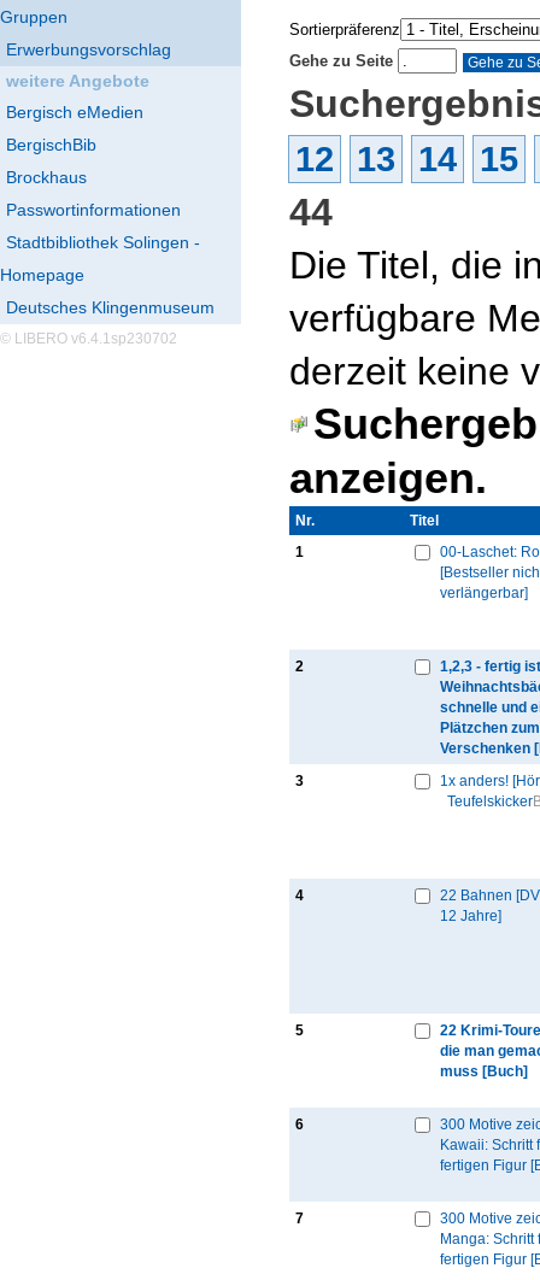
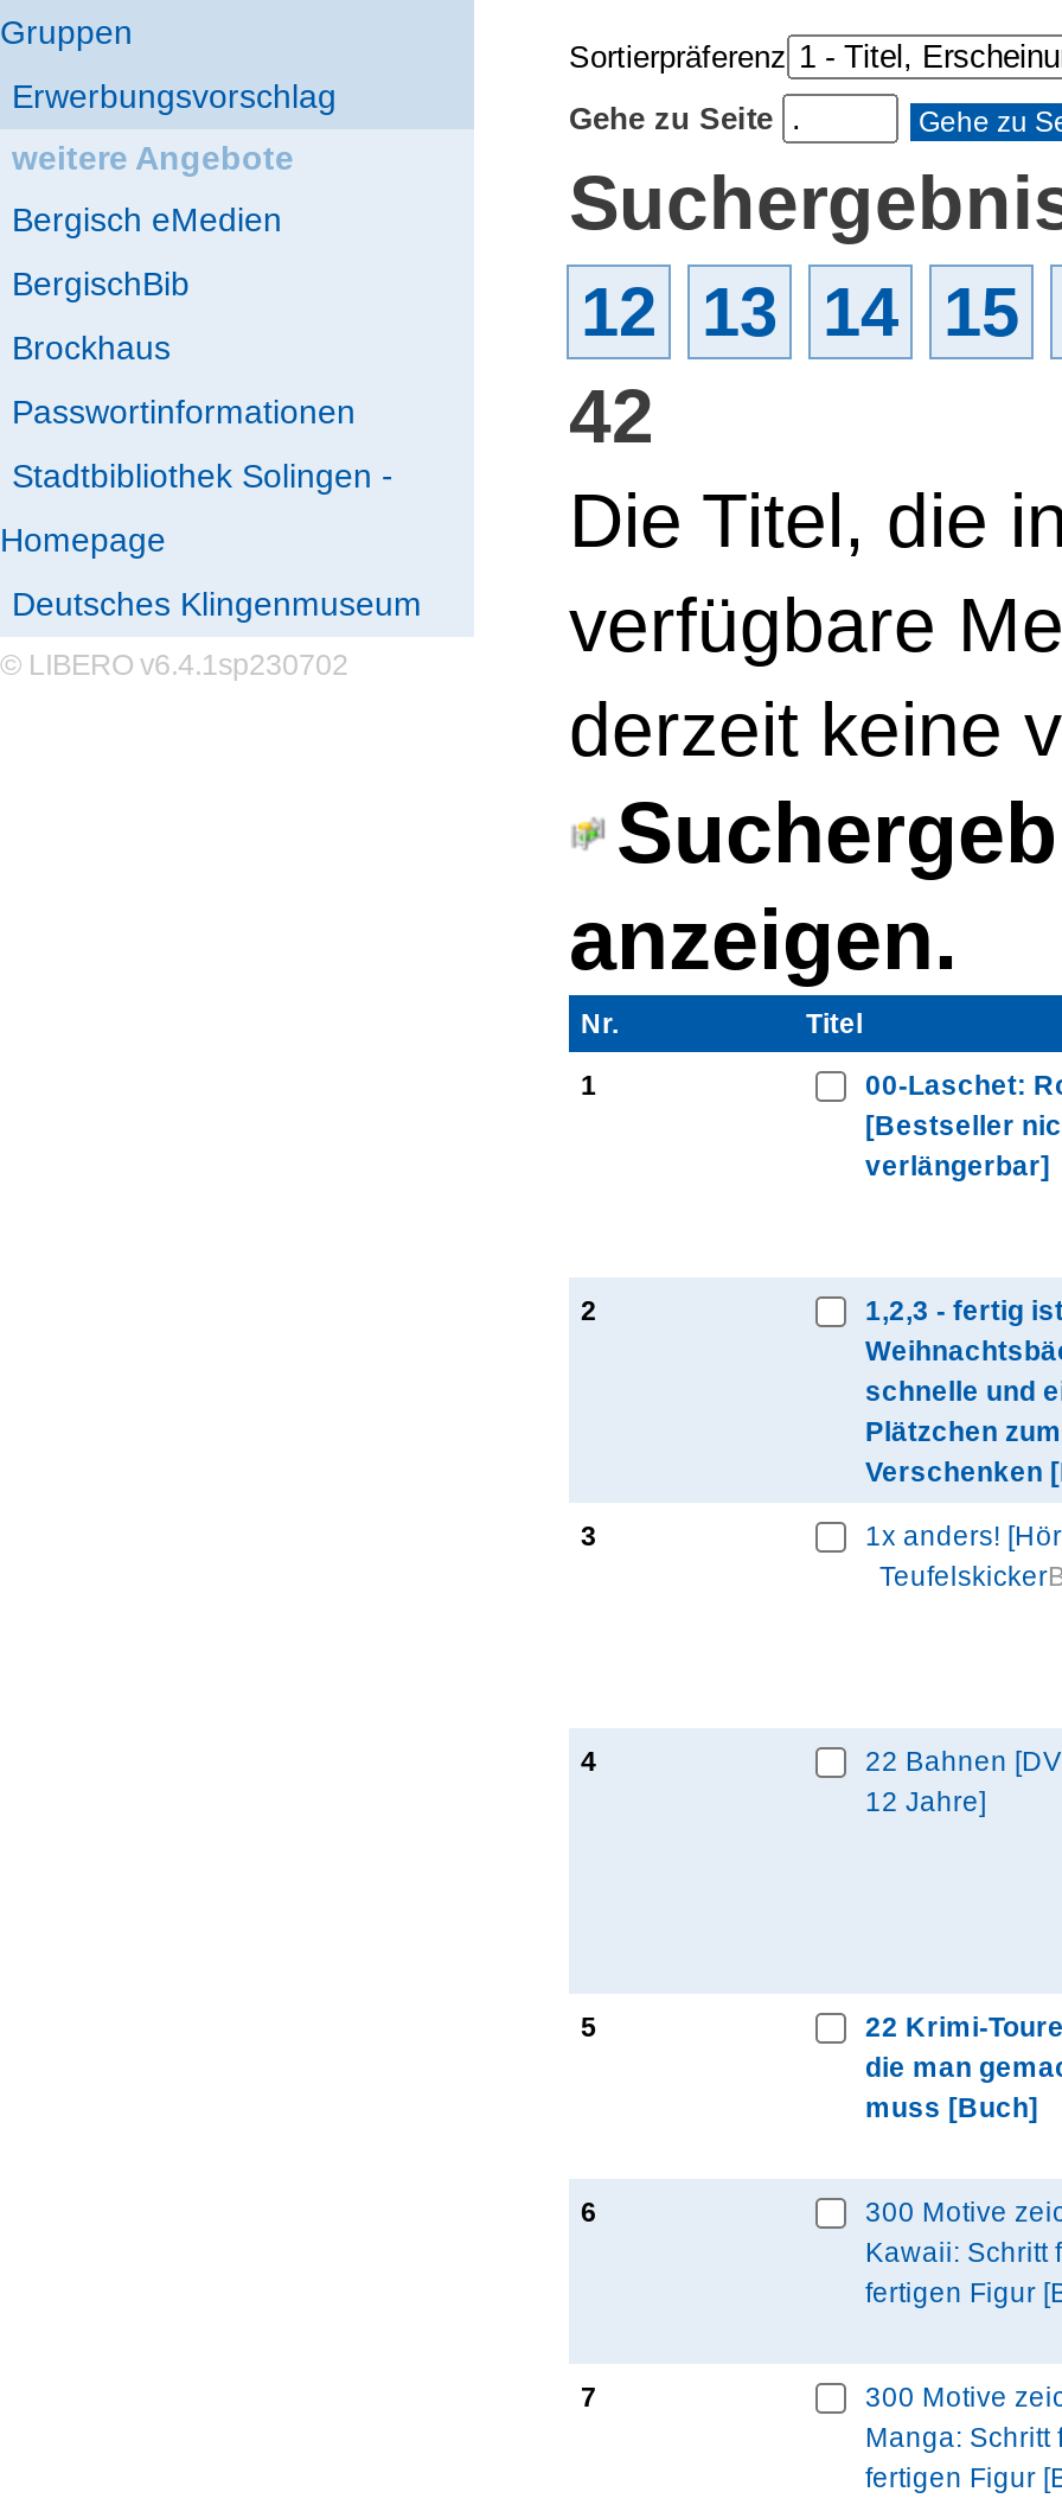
- 44
+ 42
